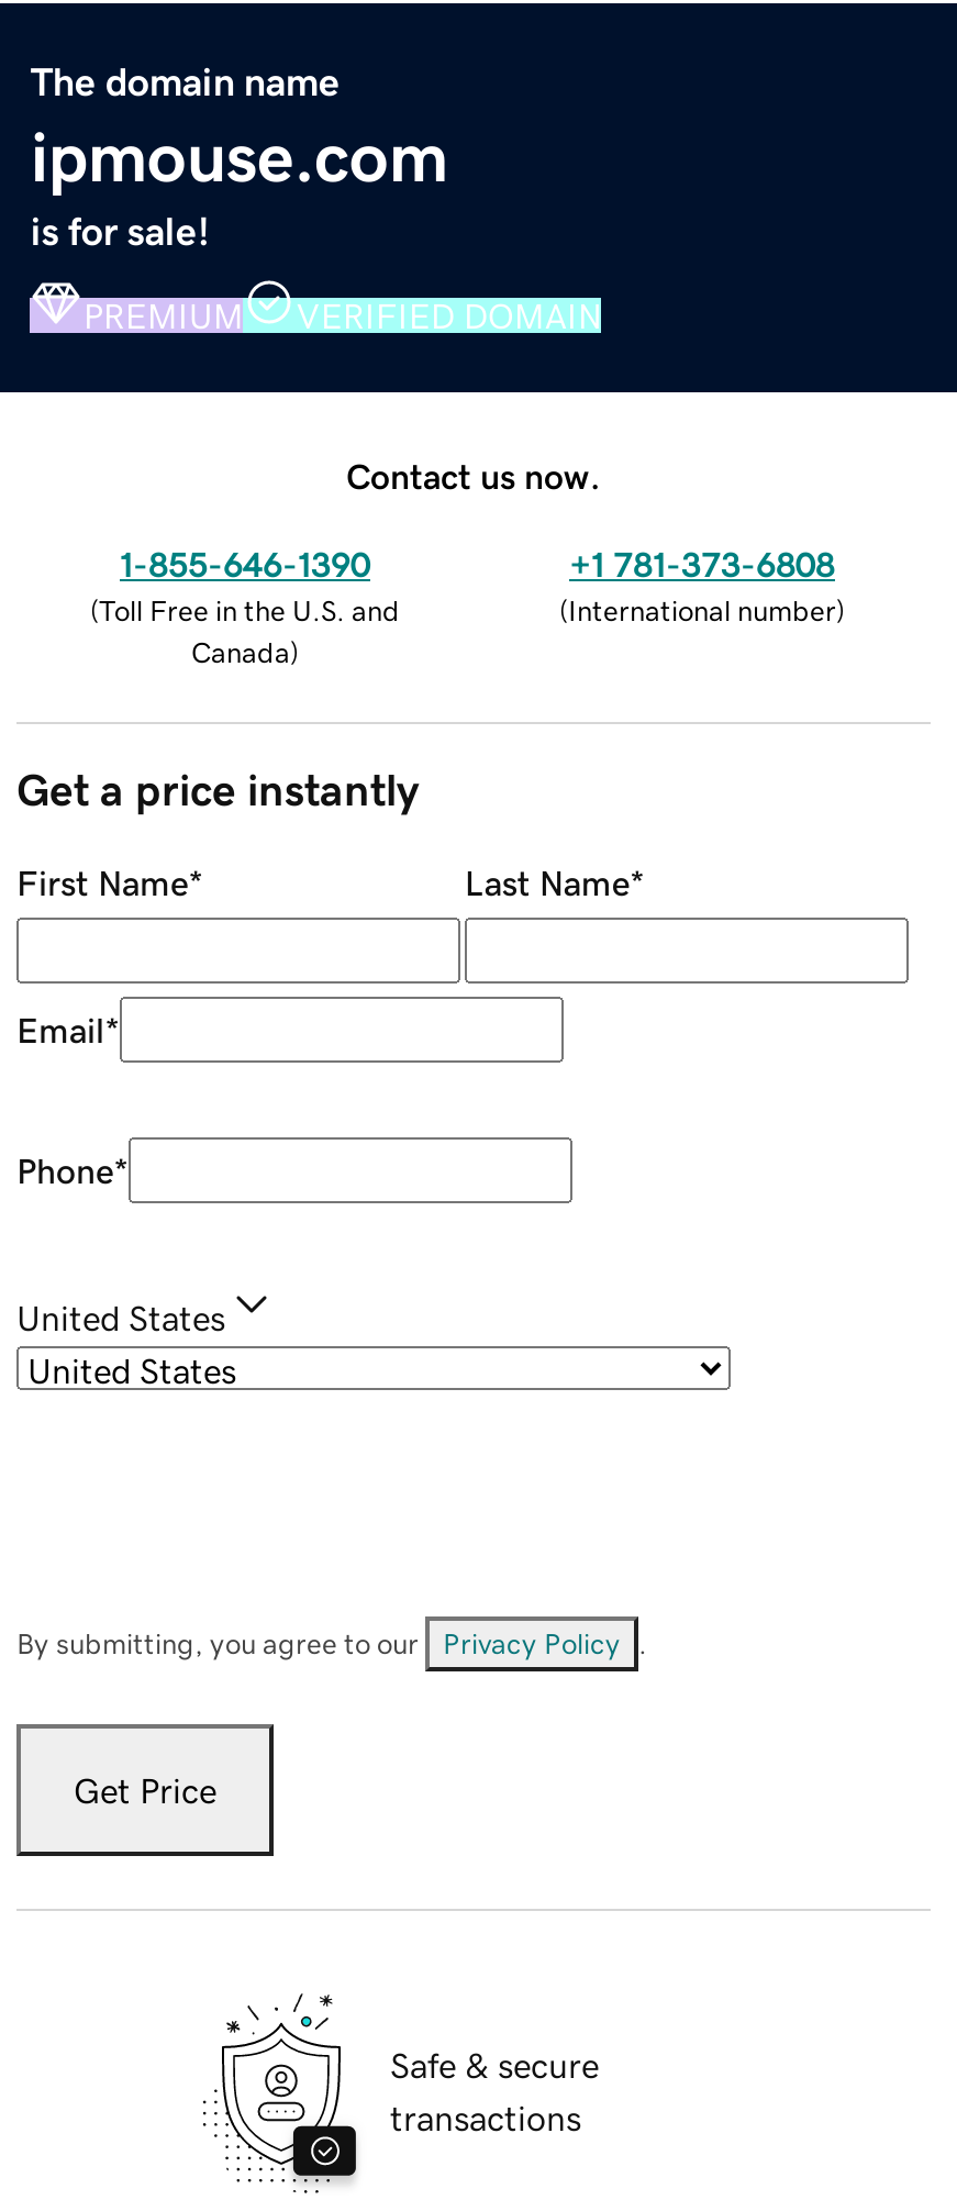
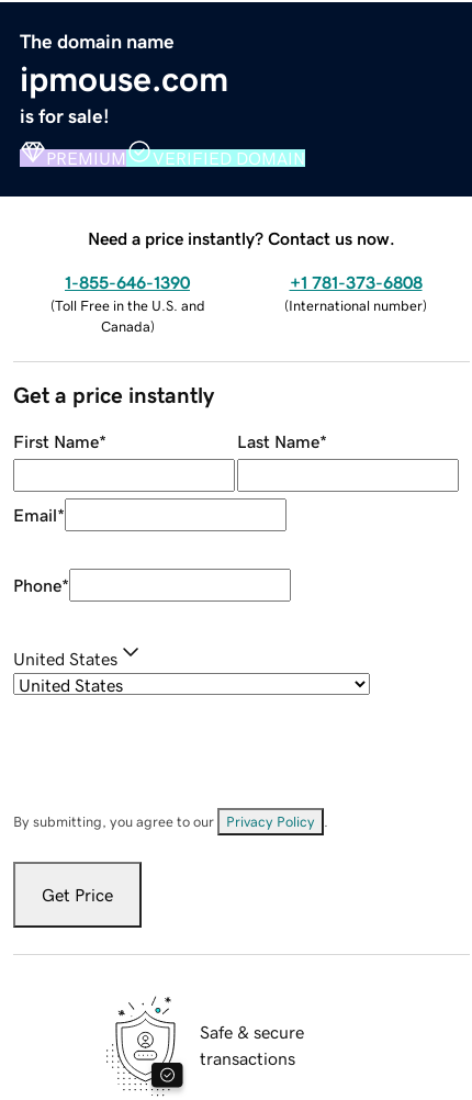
- Contact us now.
+ Need a price instantly? Contact us now.
